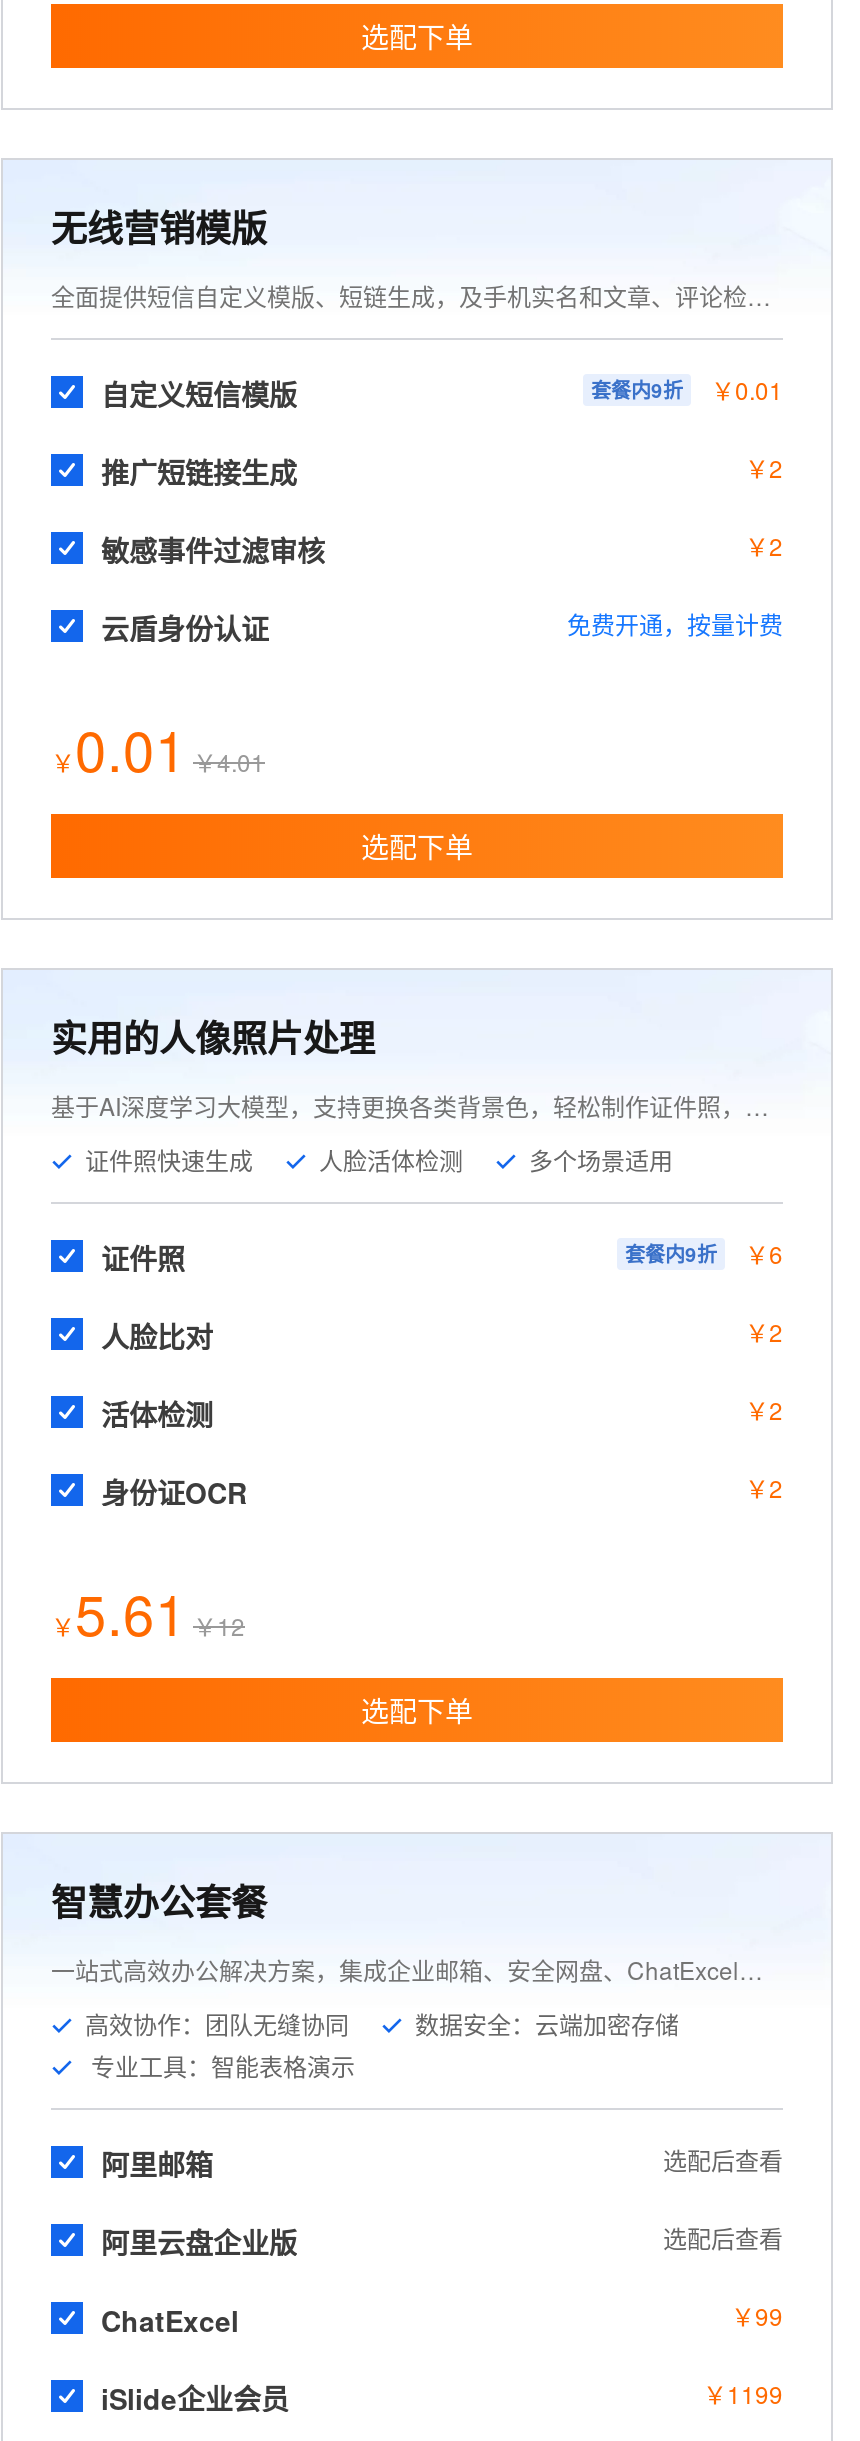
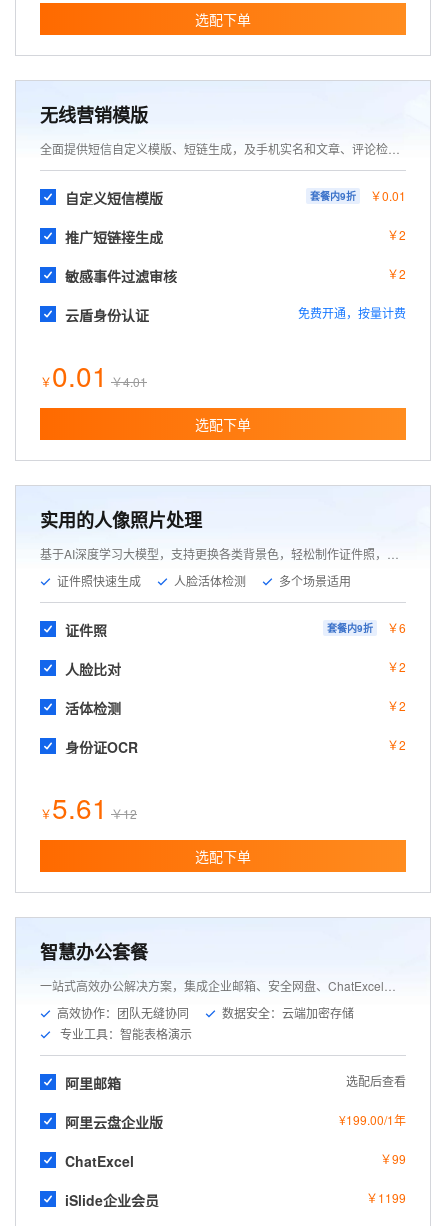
- 选配后查看
+ ¥199.00/1年
